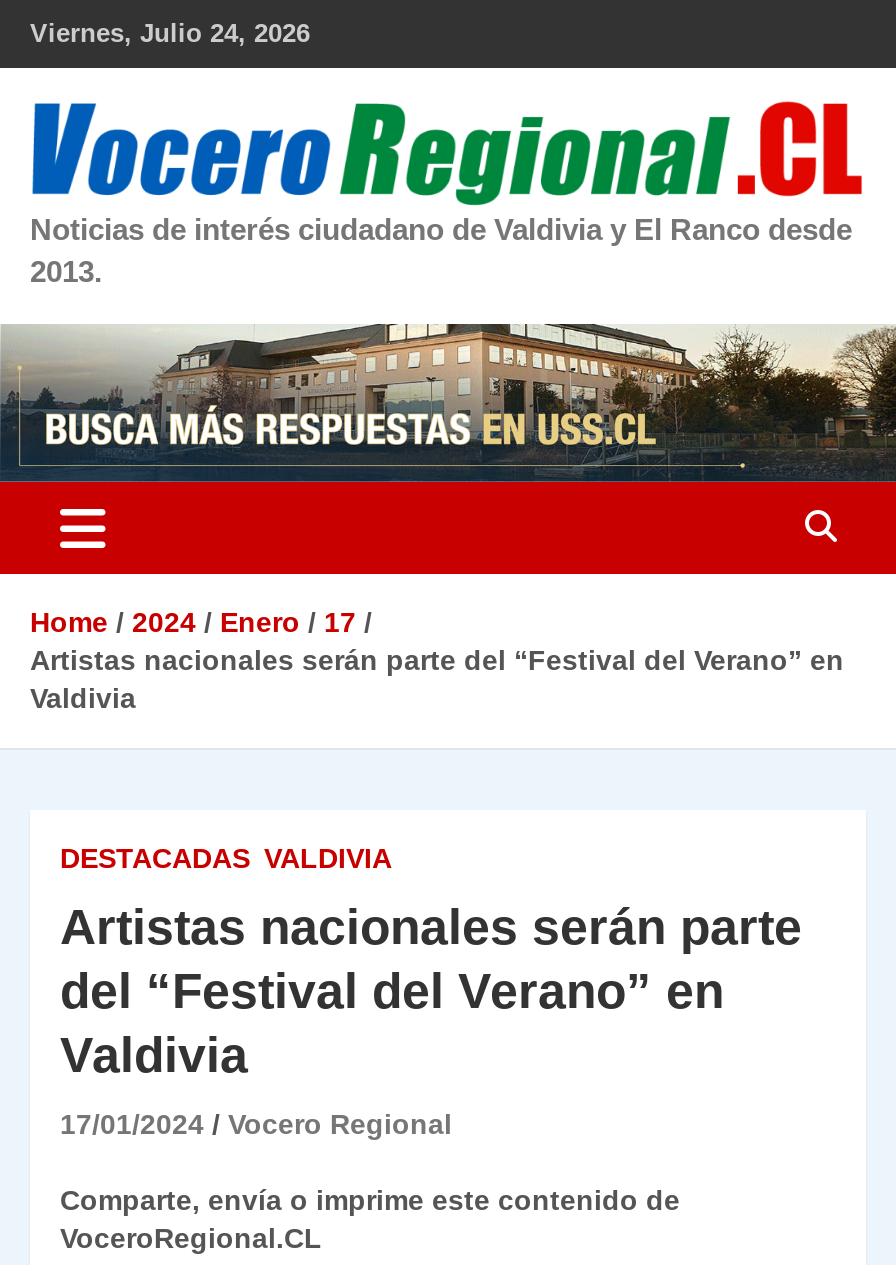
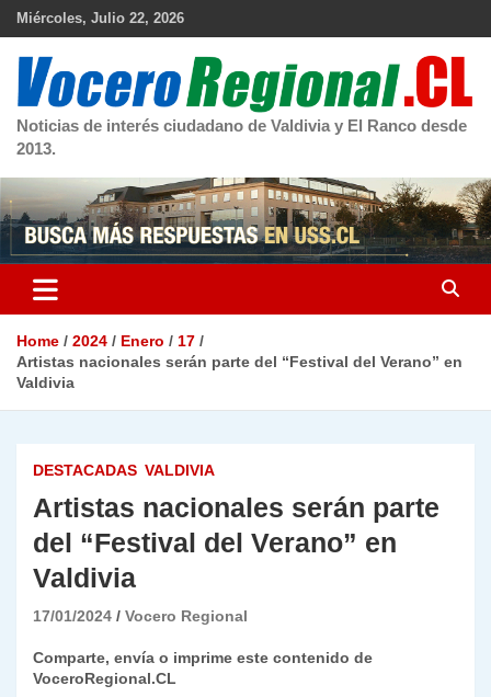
- Viernes, Julio 24, 2026
+ Miércoles, Julio 22, 2026
